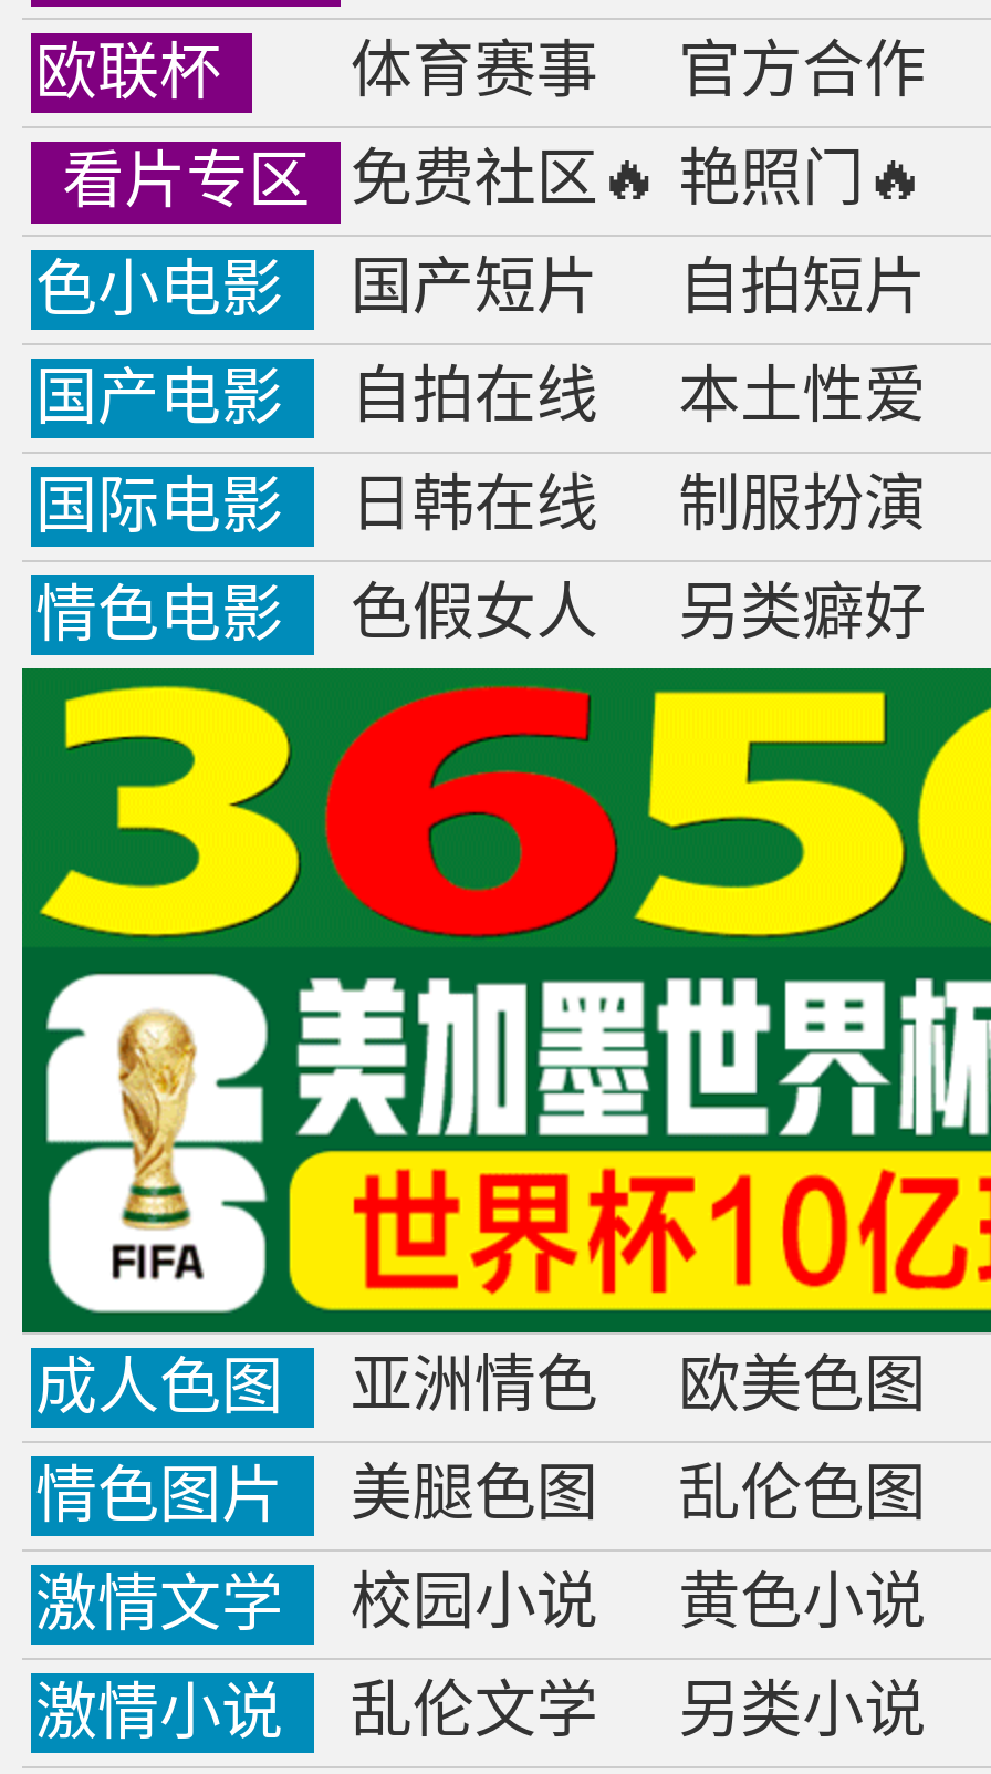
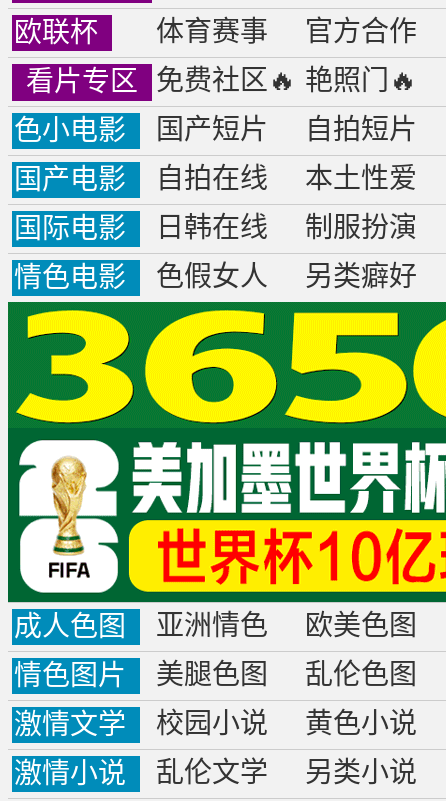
- [image]
+ [image]
